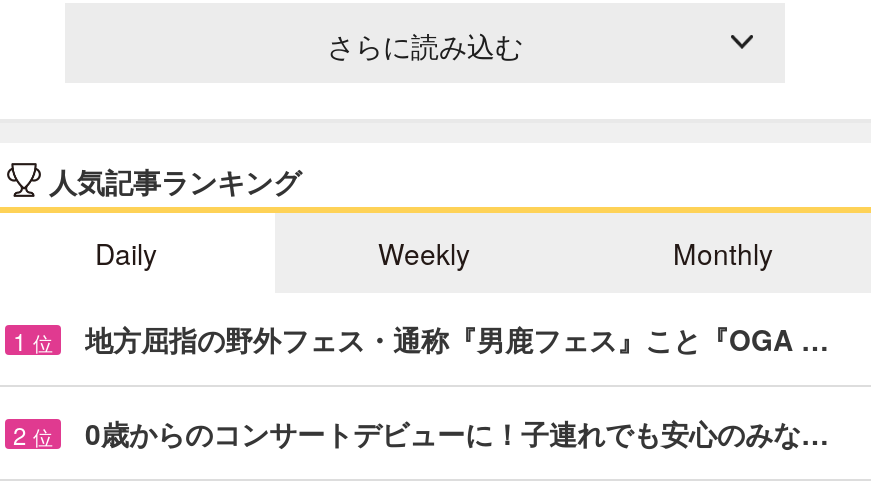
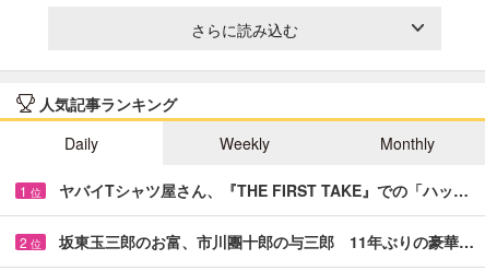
- 地方屈指の野外フェス・通称『男鹿フェス』こと『OGA …
+ ヤバイTシャツ屋さん、『THE FIRST TAKE』での「ハッ…

- 0歳からのコンサートデビューに！子連れでも安心のみな…
+ 坂東玉三郎のお富、市川團十郎の与三郎 11年ぶりの豪華…
